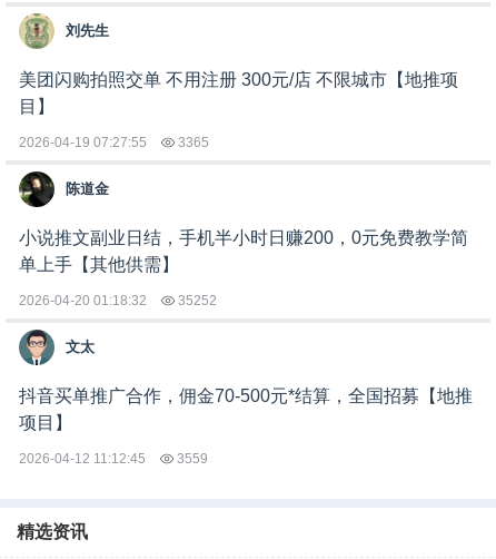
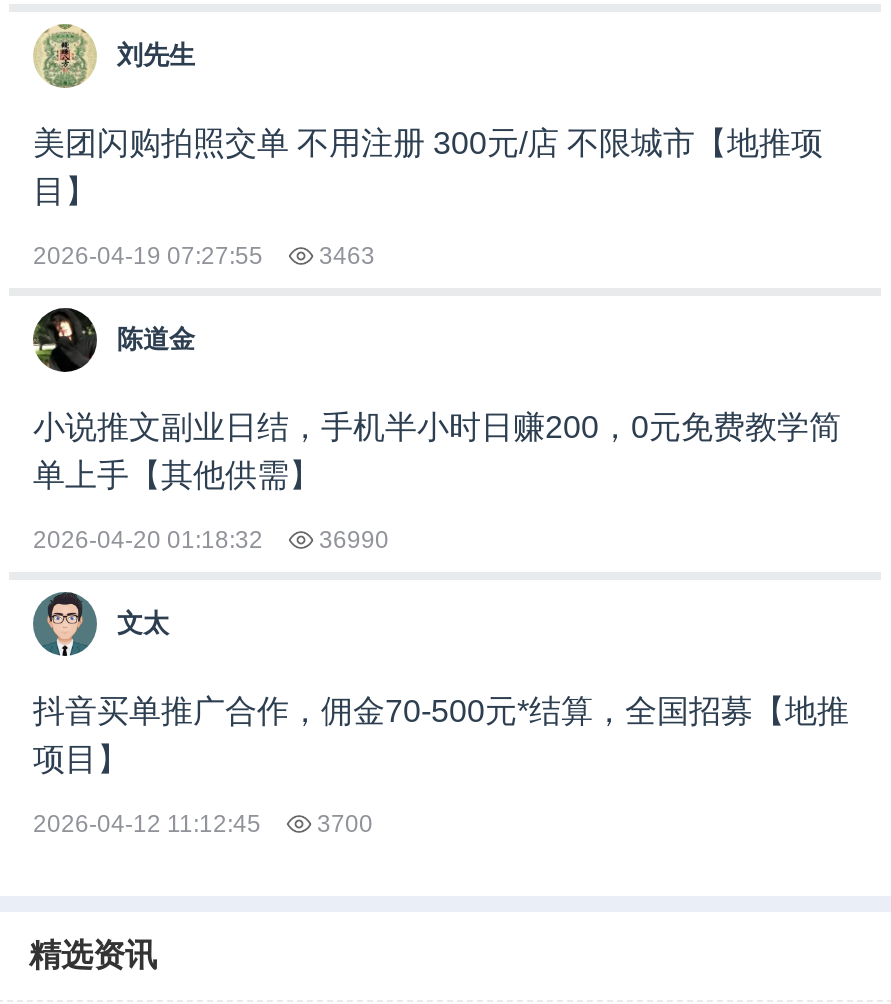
- 3365
+ 3463

- 2026-04-20 01:18:32 35252
+ 2026-04-20 01:18:32 36990

- 2026-04-12 11:12:45 3559
+ 2026-04-12 11:12:45 3700
